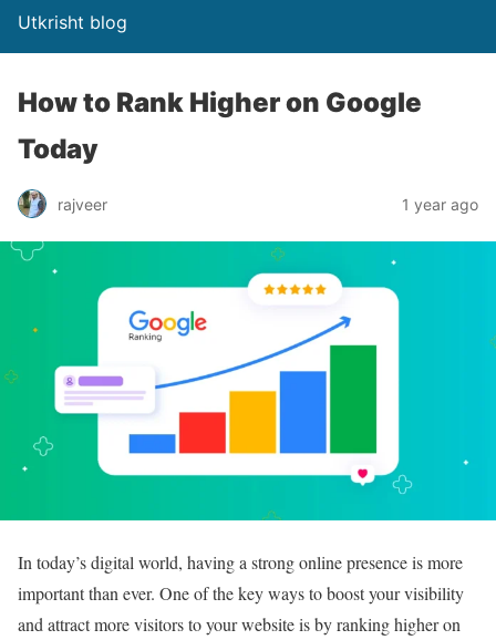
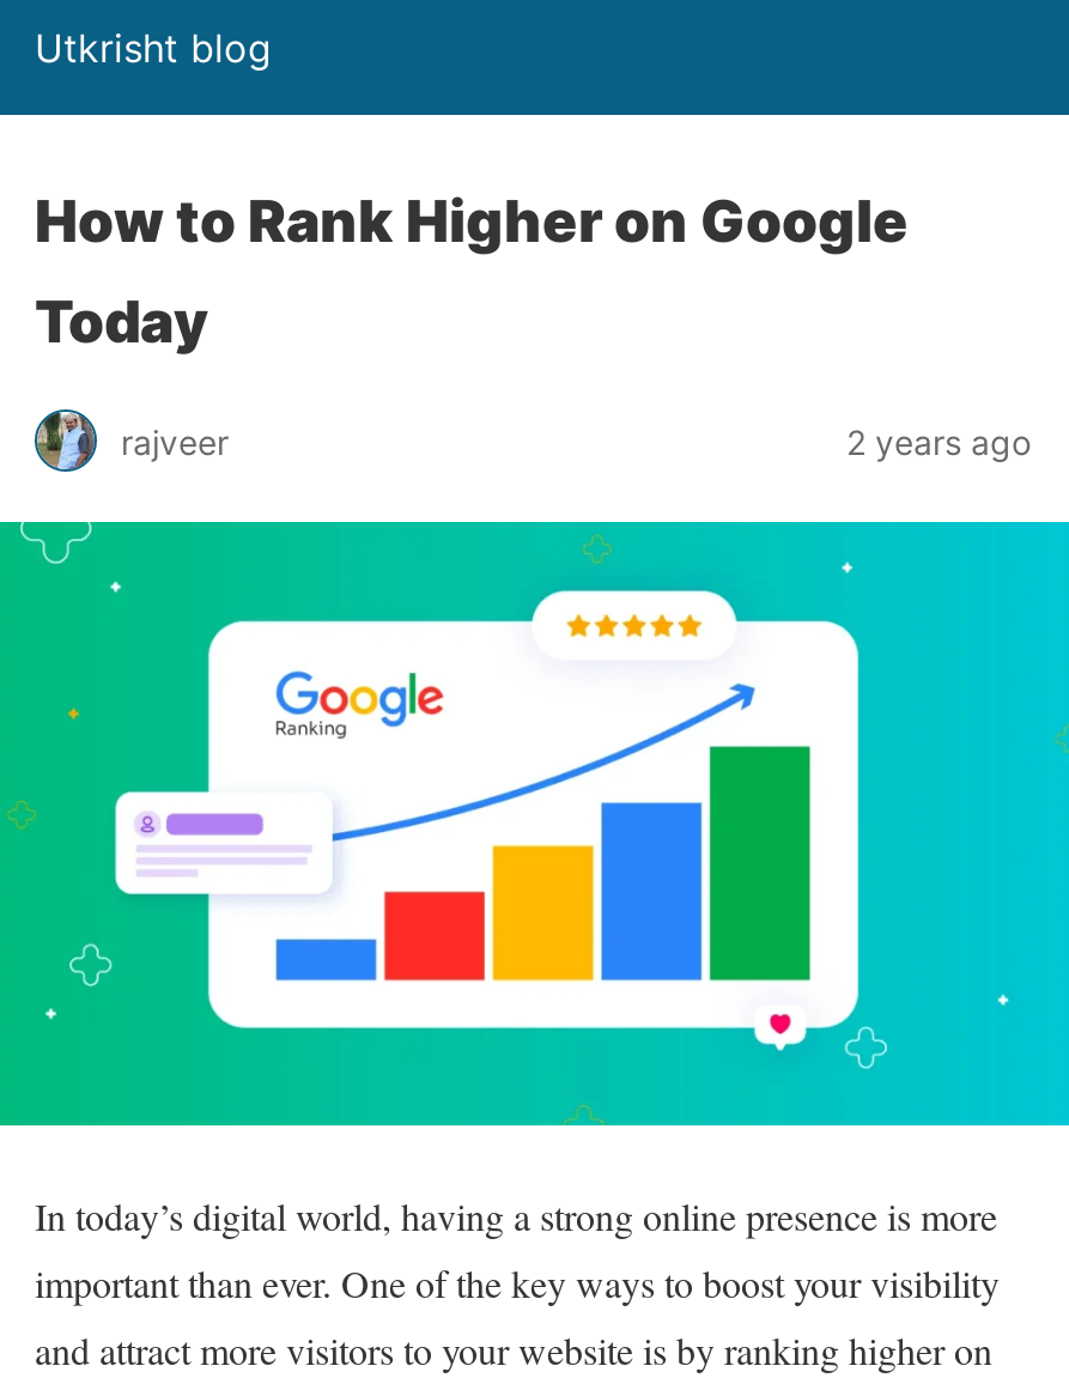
- 1 year ago
+ 2 years ago
